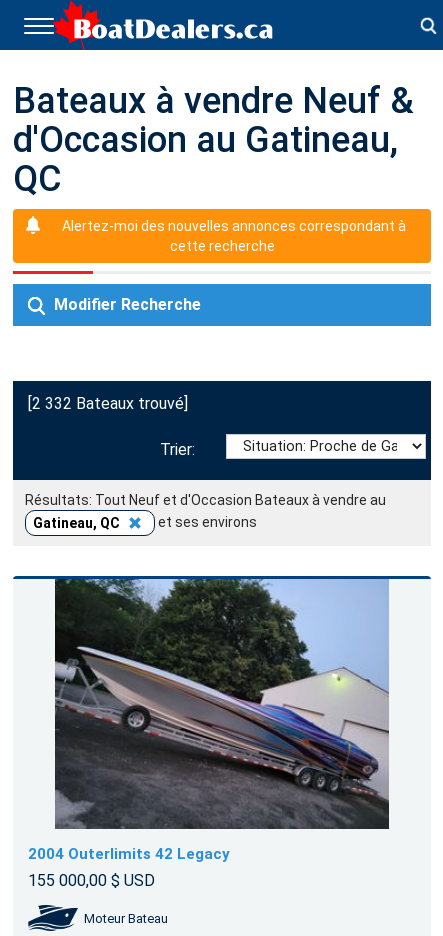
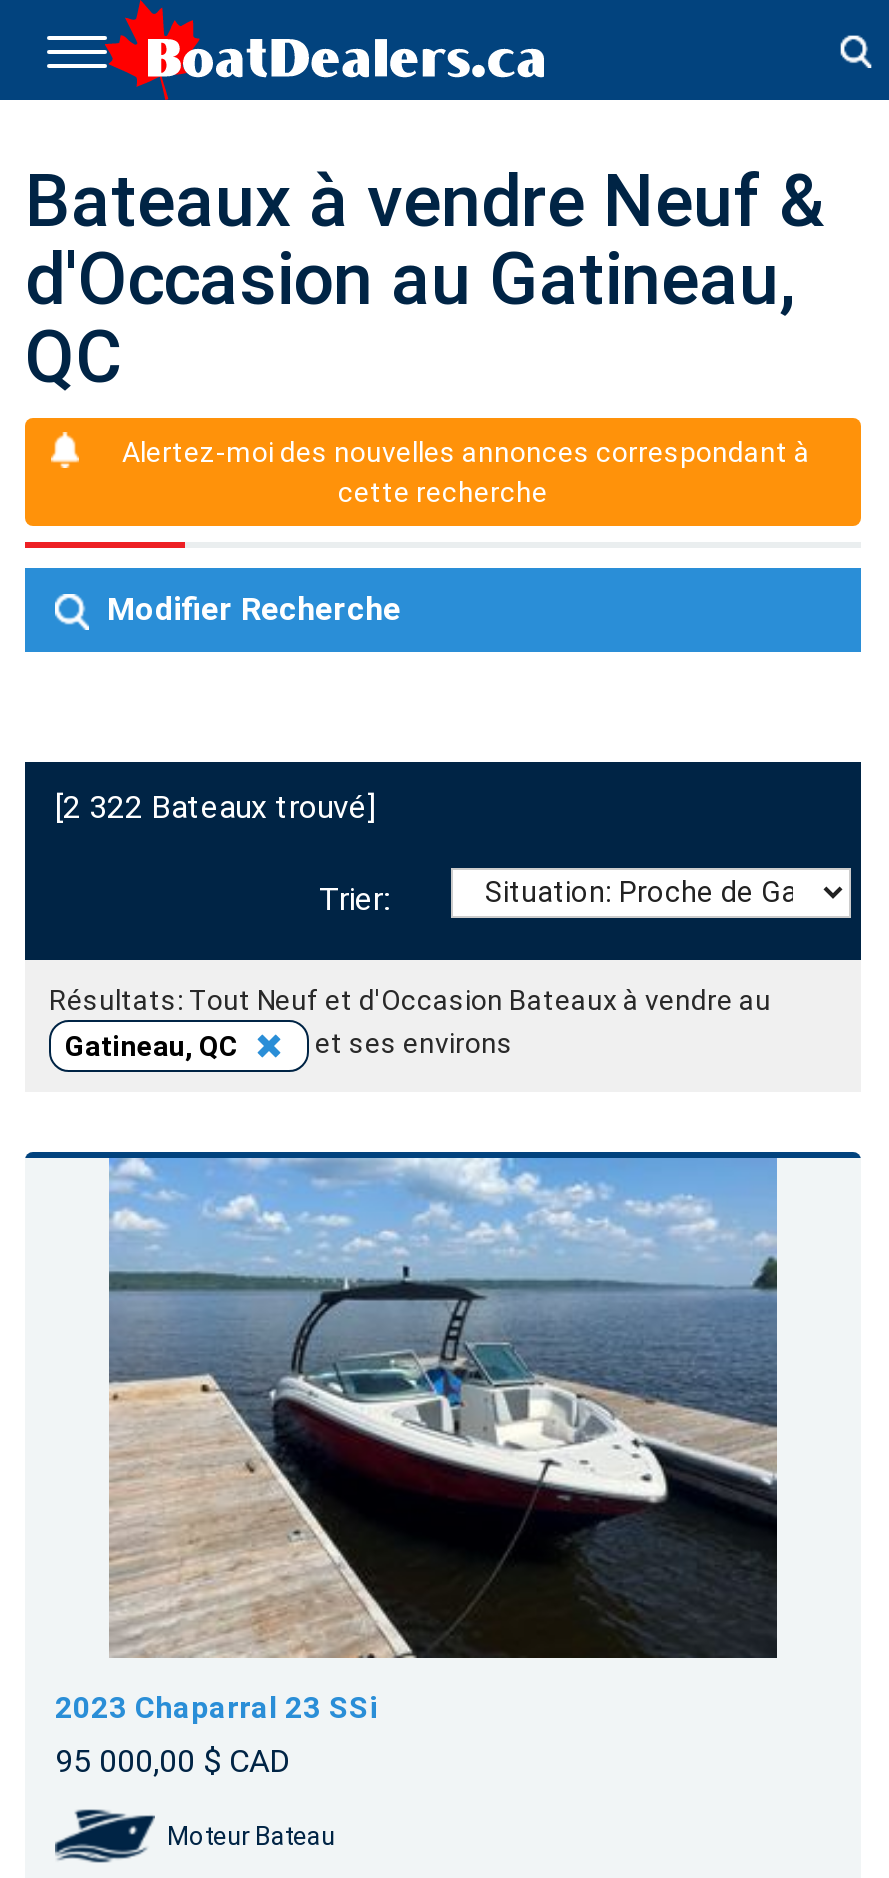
- [2 332 Bateaux trouvé]
+ [2 322 Bateaux trouvé]

- [image]
- 2004 Outerlimits 42 Legacy
- 155 000,00 $ USD
+ [image]
+ 2023 Chaparral 23 SSi
+ 95 000,00 $ CAD
